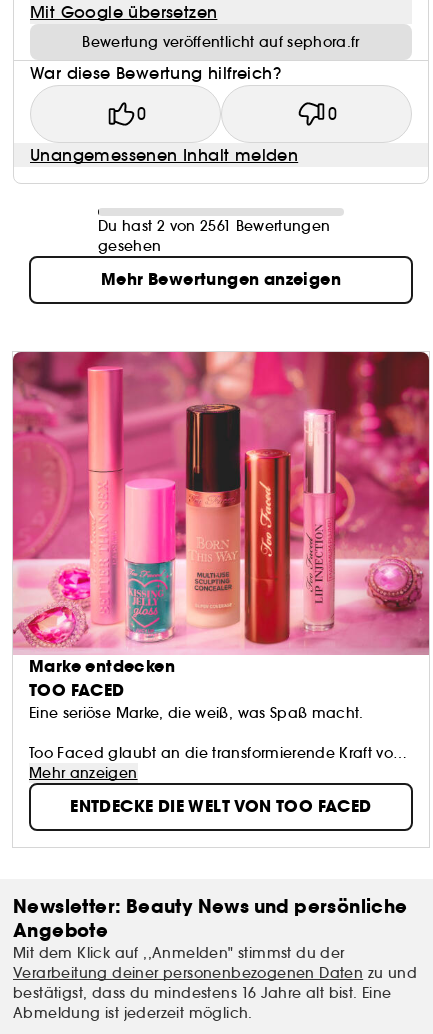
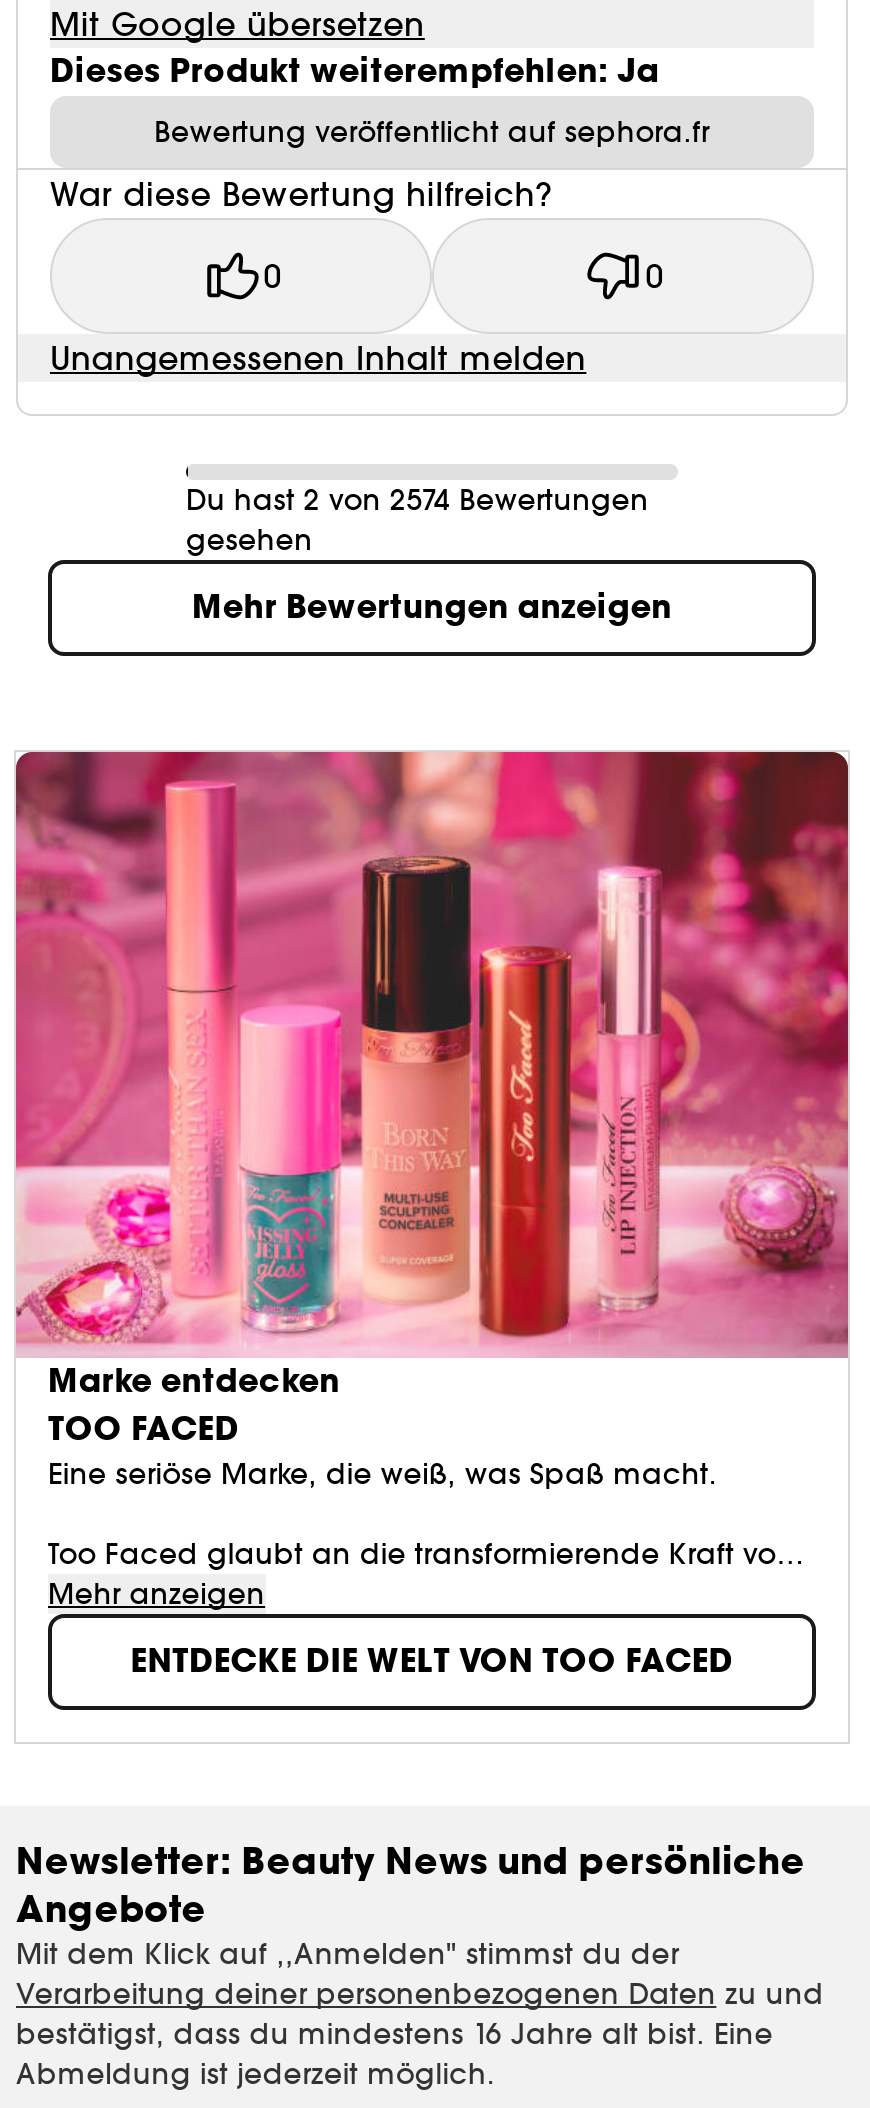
+ Dieses Produkt weiterempfehlen: Ja

- Du hast 2 von 2561 Bewertungen
+ Du hast 2 von 2574 Bewertungen
